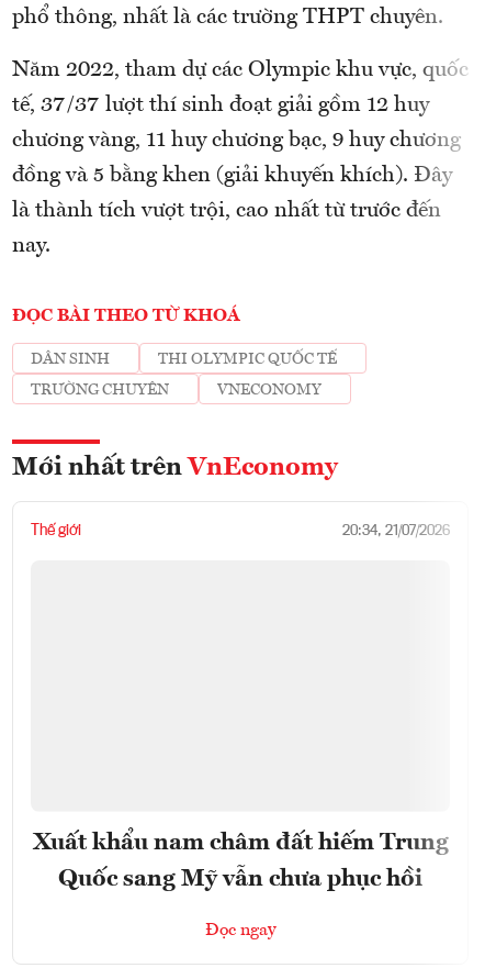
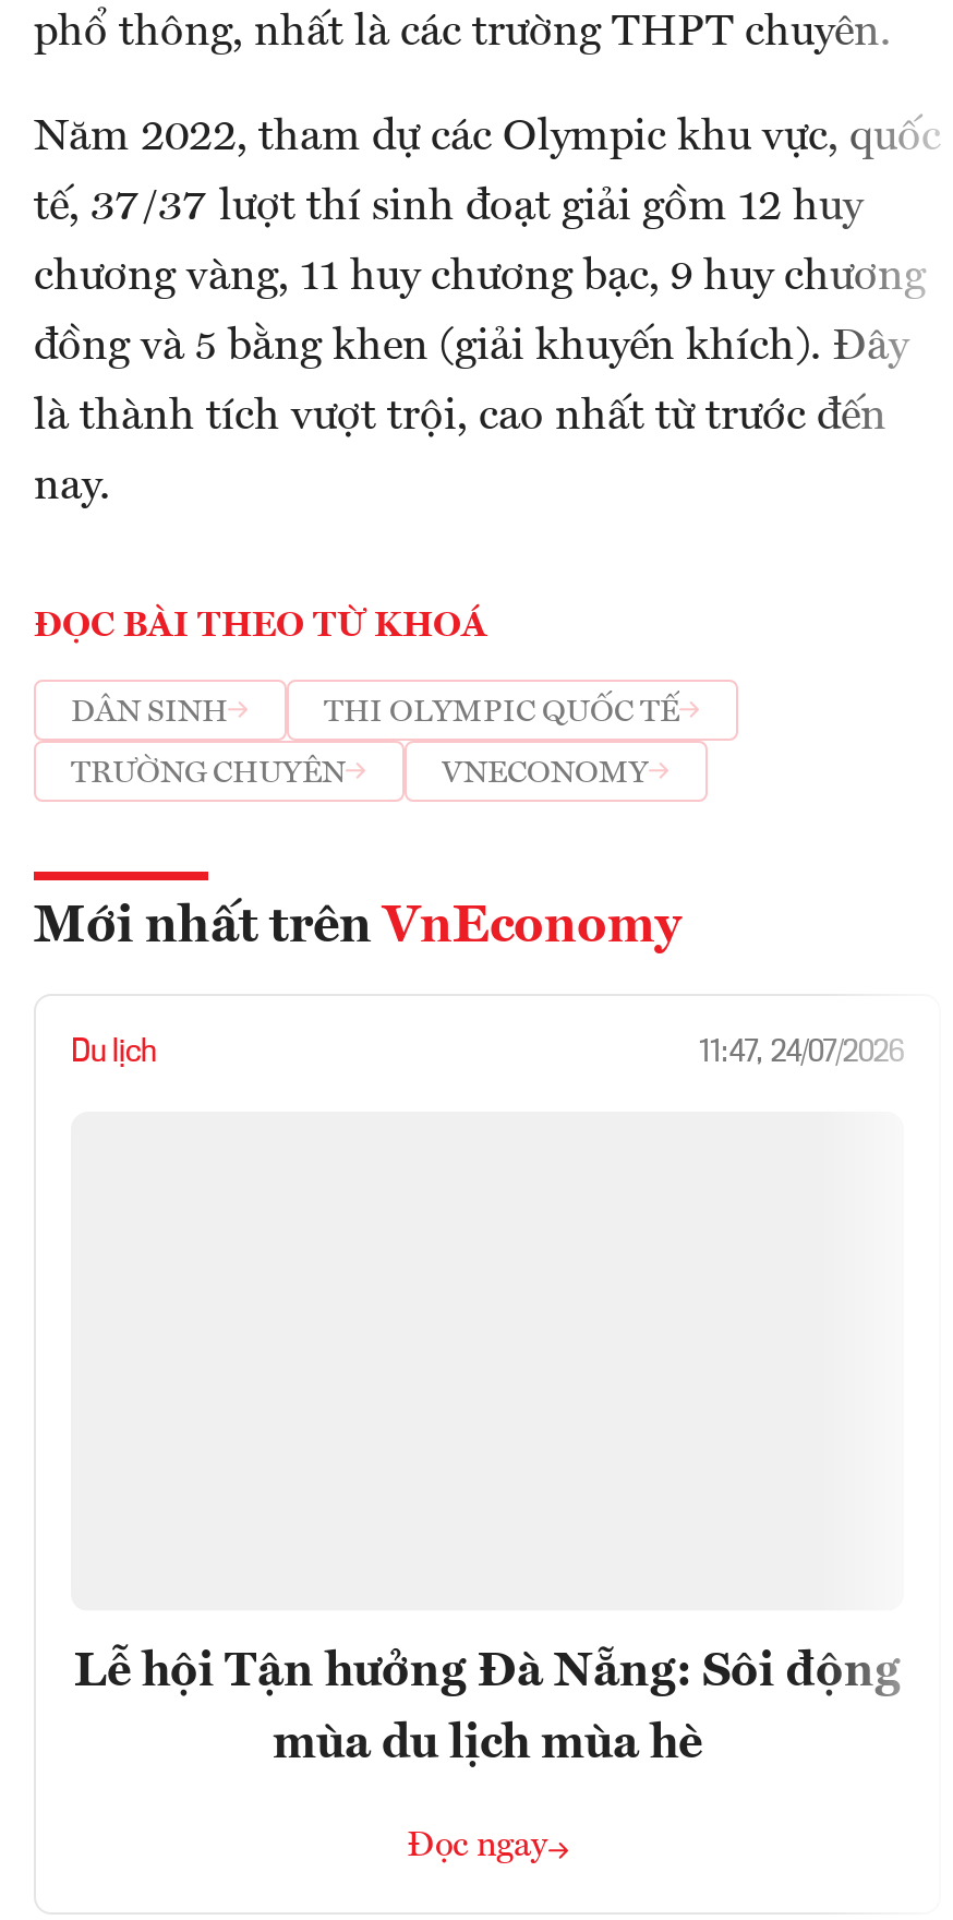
- Thế giới
- 20:34, 21/07/2026
+ Du lịch
+ 11:47, 24/07/2026

- Xuất khẩu nam châm đất hiếm Trung
+ Lễ hội Tận hưởng Đà Nẵng: Sôi động

- Quốc sang Mỹ vẫn chưa phục hồi
+ mùa du lịch mùa hè
